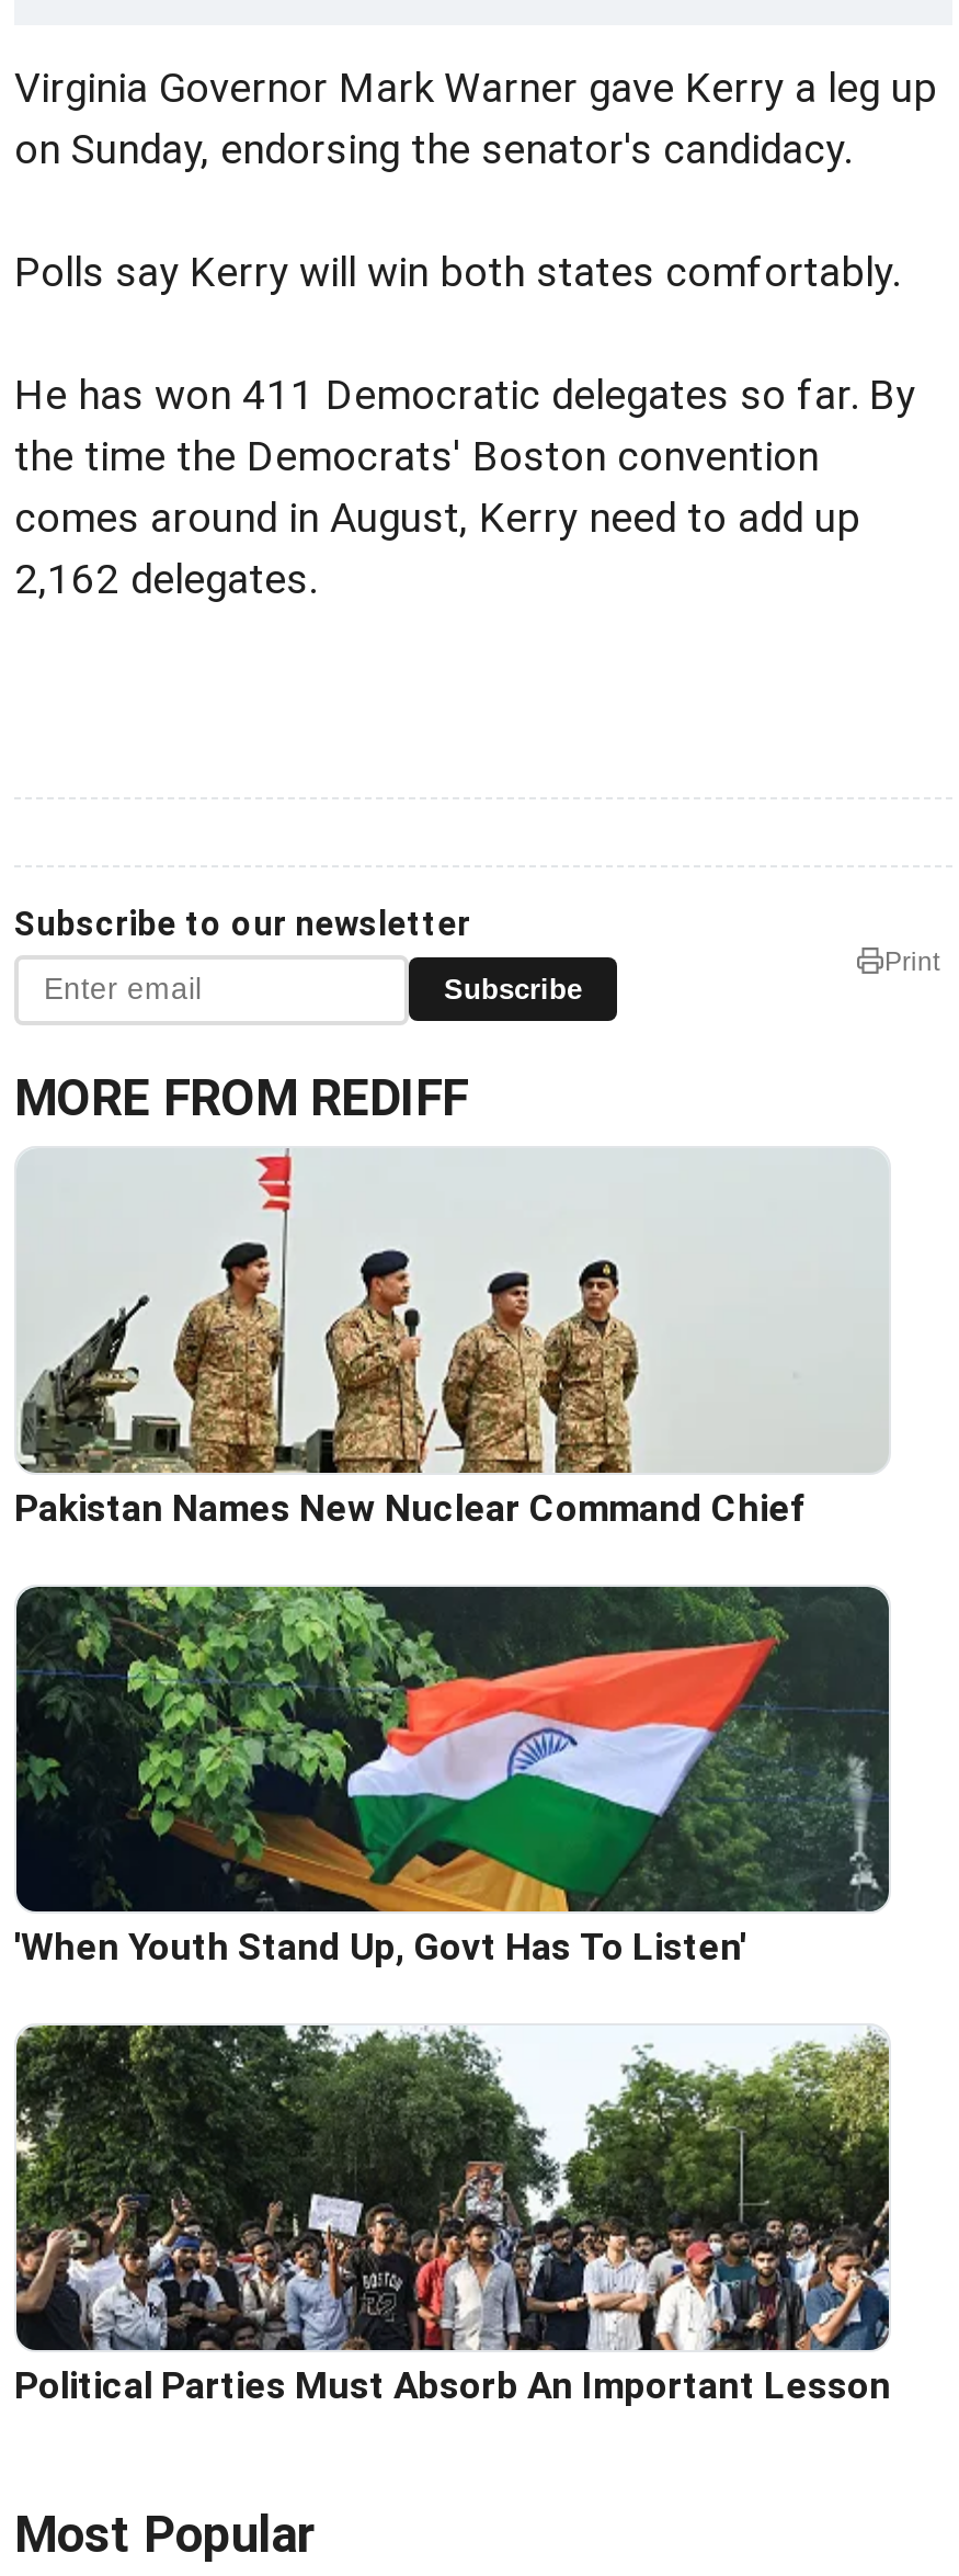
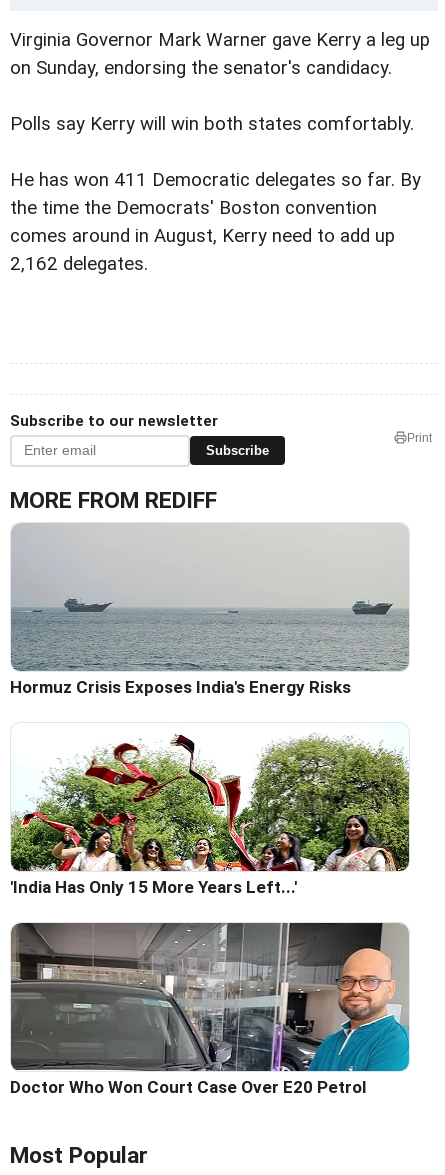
- [image]
- Pakistan Names New Nuclear Command Chief
+ [image]
+ Hormuz Crisis Exposes India's Energy Risks

- [image]
- 'When Youth Stand Up, Govt Has To Listen'
+ [image]
+ 'India Has Only 15 More Years Left...'

- [image]
- Political Parties Must Absorb An Important Lesson
+ [image]
+ Doctor Who Won Court Case Over E20 Petrol
